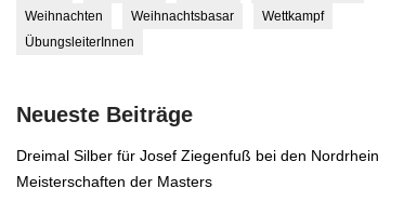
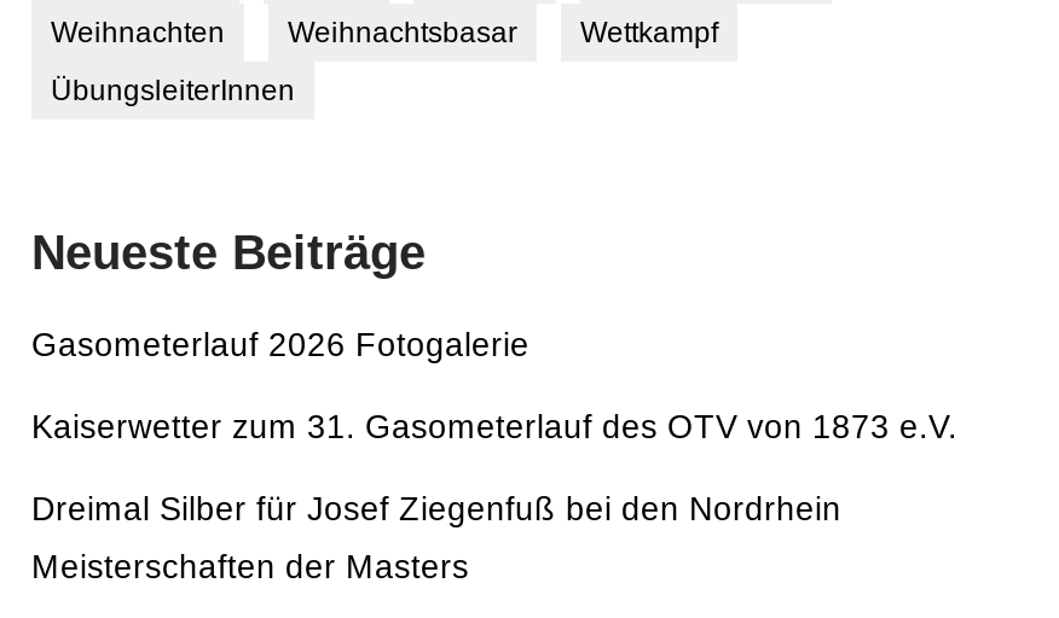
+ Gasometerlauf 2026 Fotogalerie
+ Kaiserwetter zum 31. Gasometerlauf des OTV von 1873 e.V.
